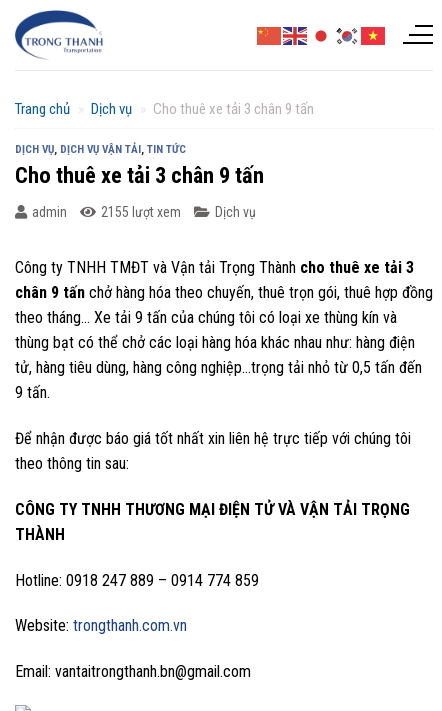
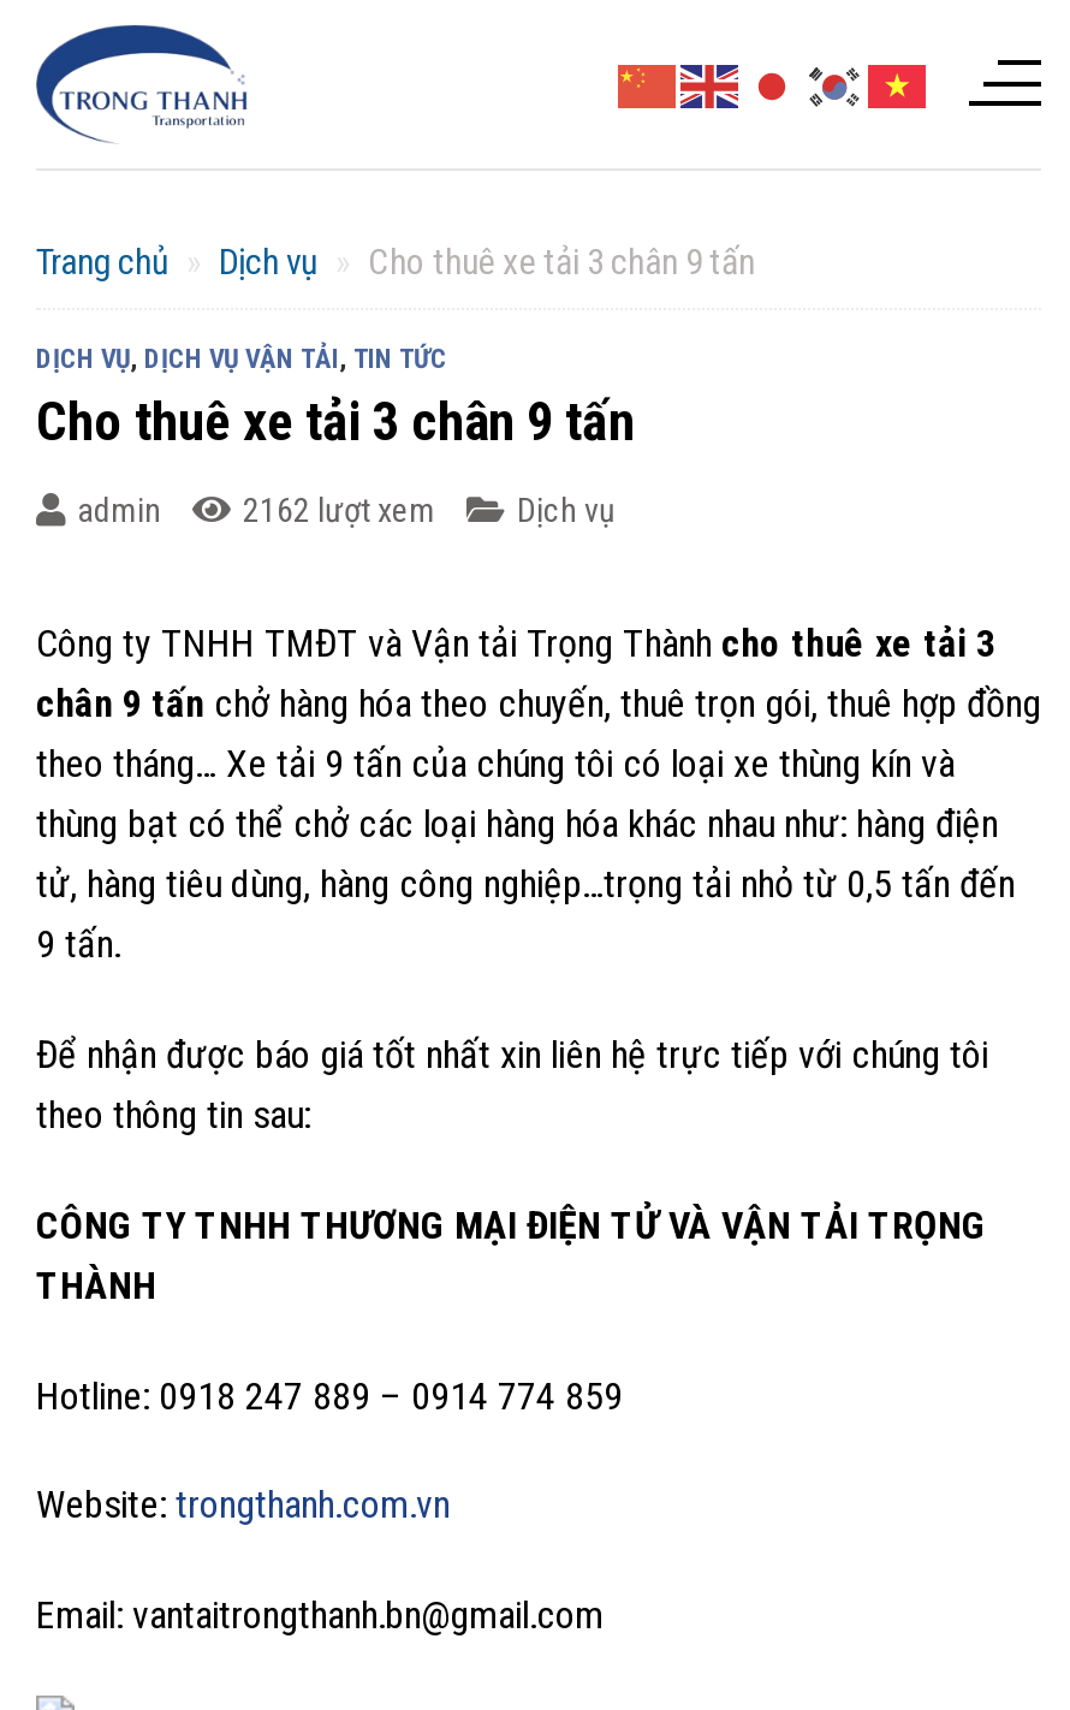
- 2155 lượt xem
+ 2162 lượt xem
